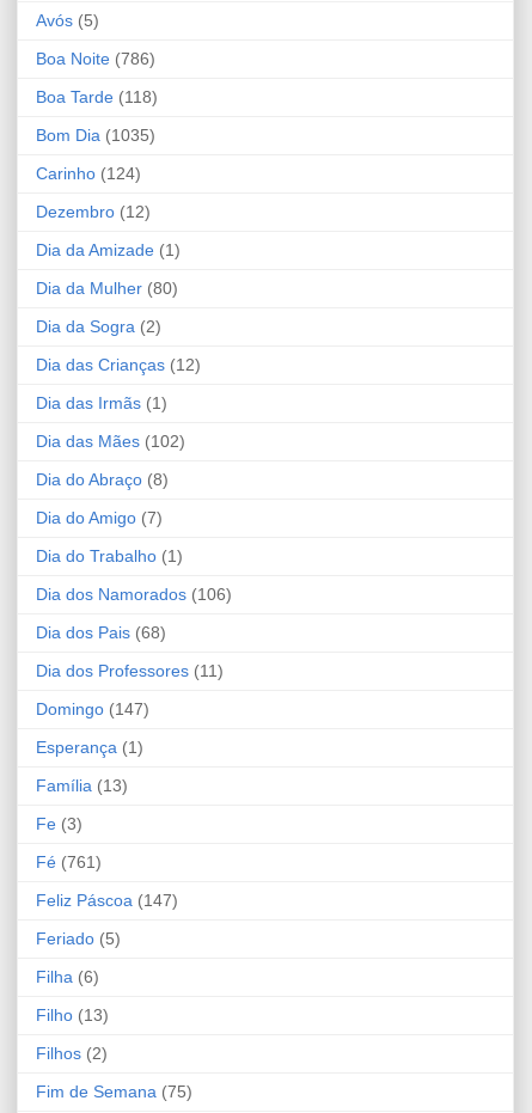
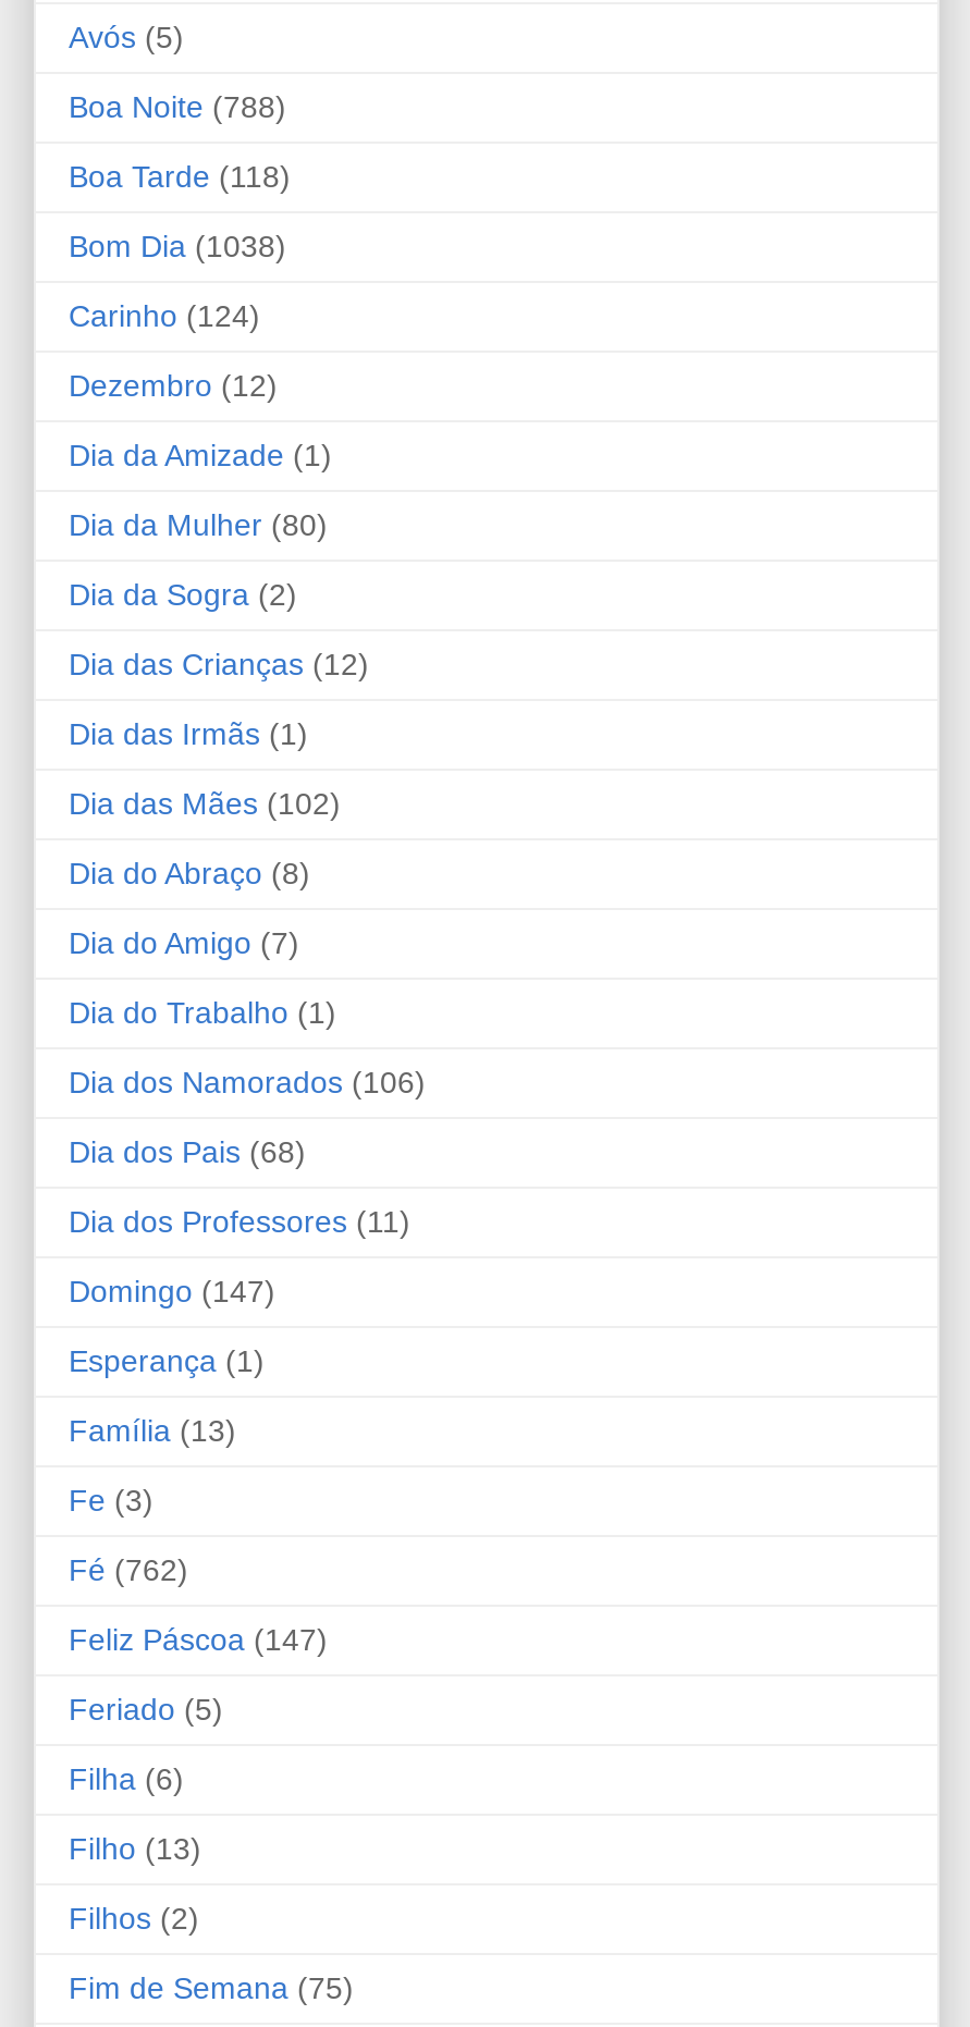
- Boa Noite (786)
+ Boa Noite (788)

- Bom Dia (1035)
+ Bom Dia (1038)

- Fé (761)
+ Fé (762)
